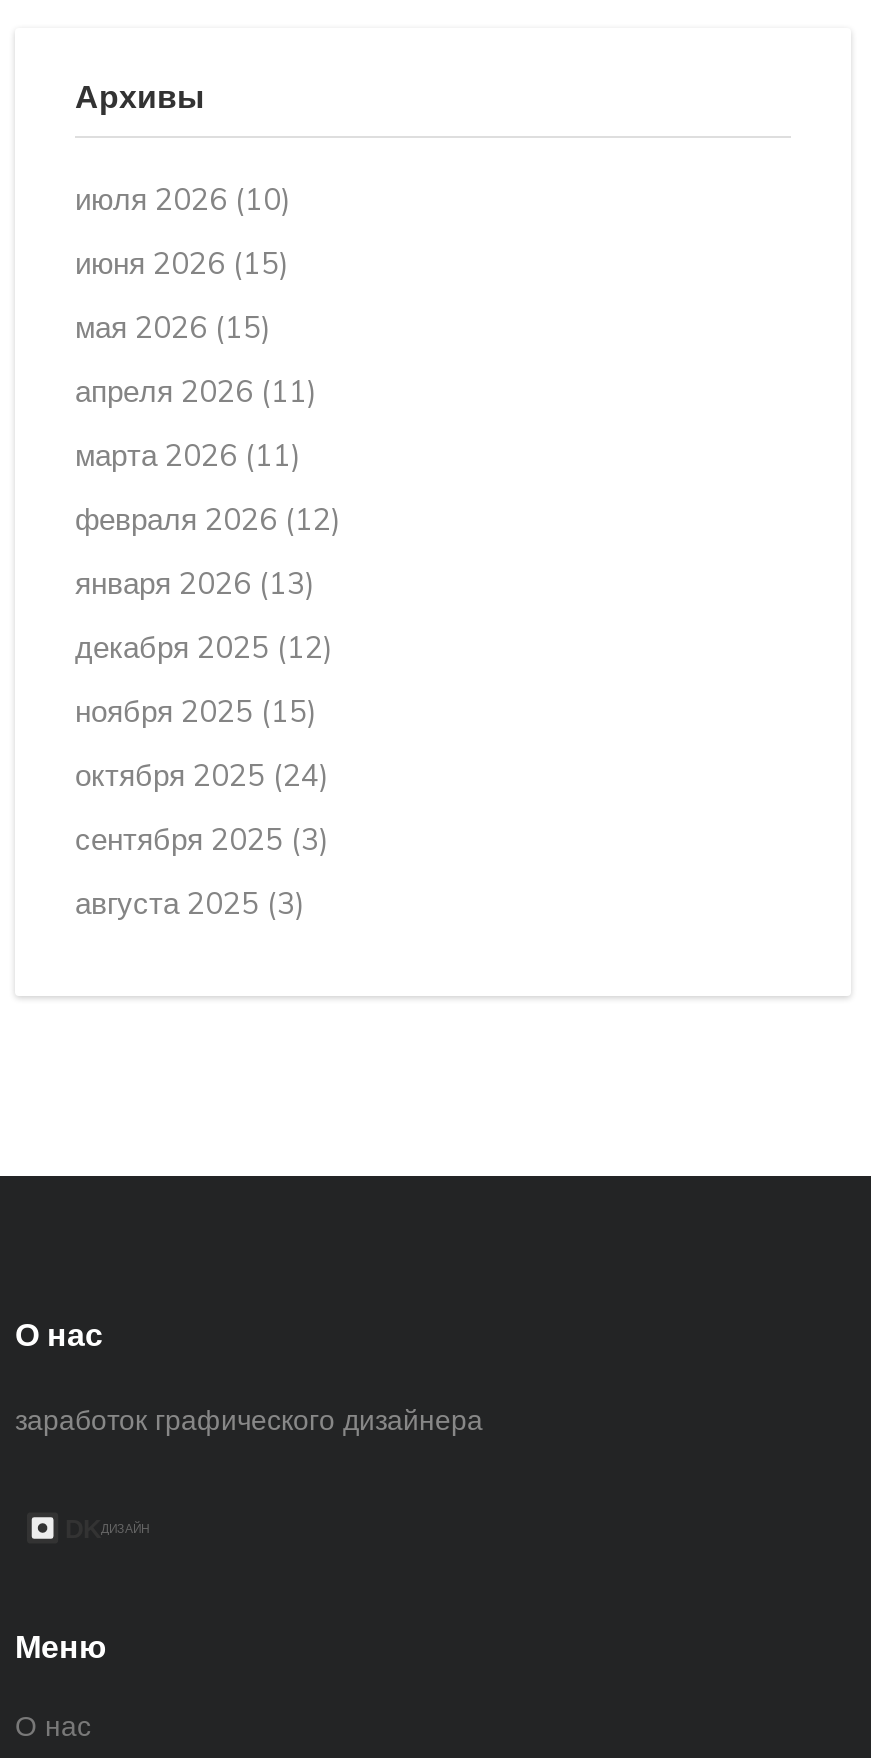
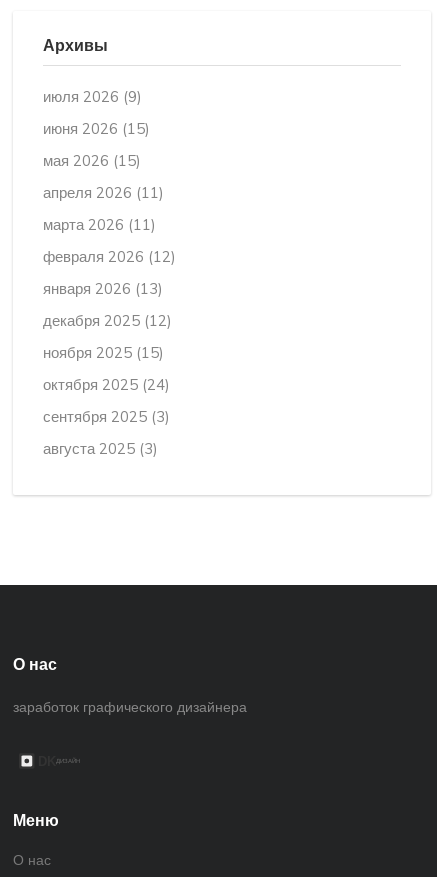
- июля 2026 (10)
+ июля 2026 (9)
